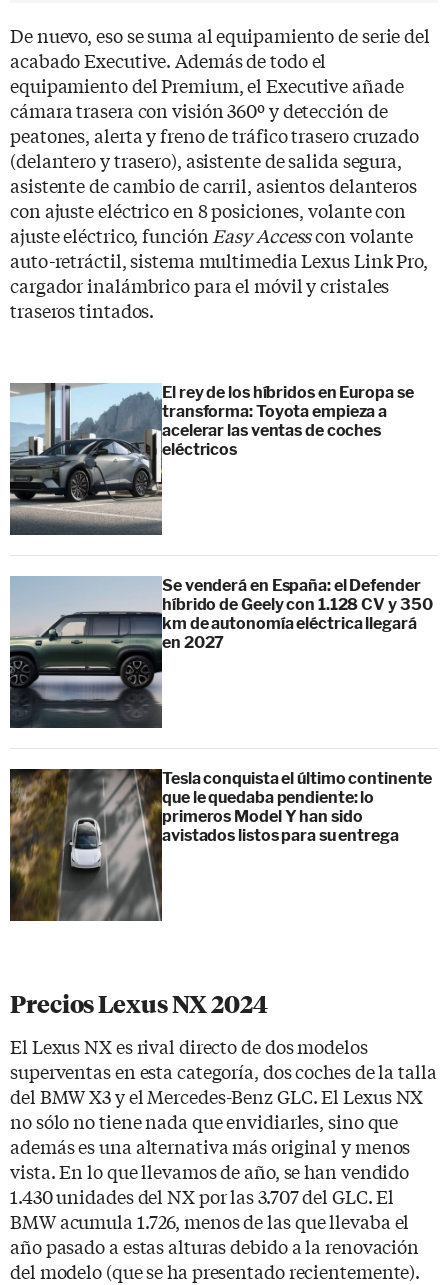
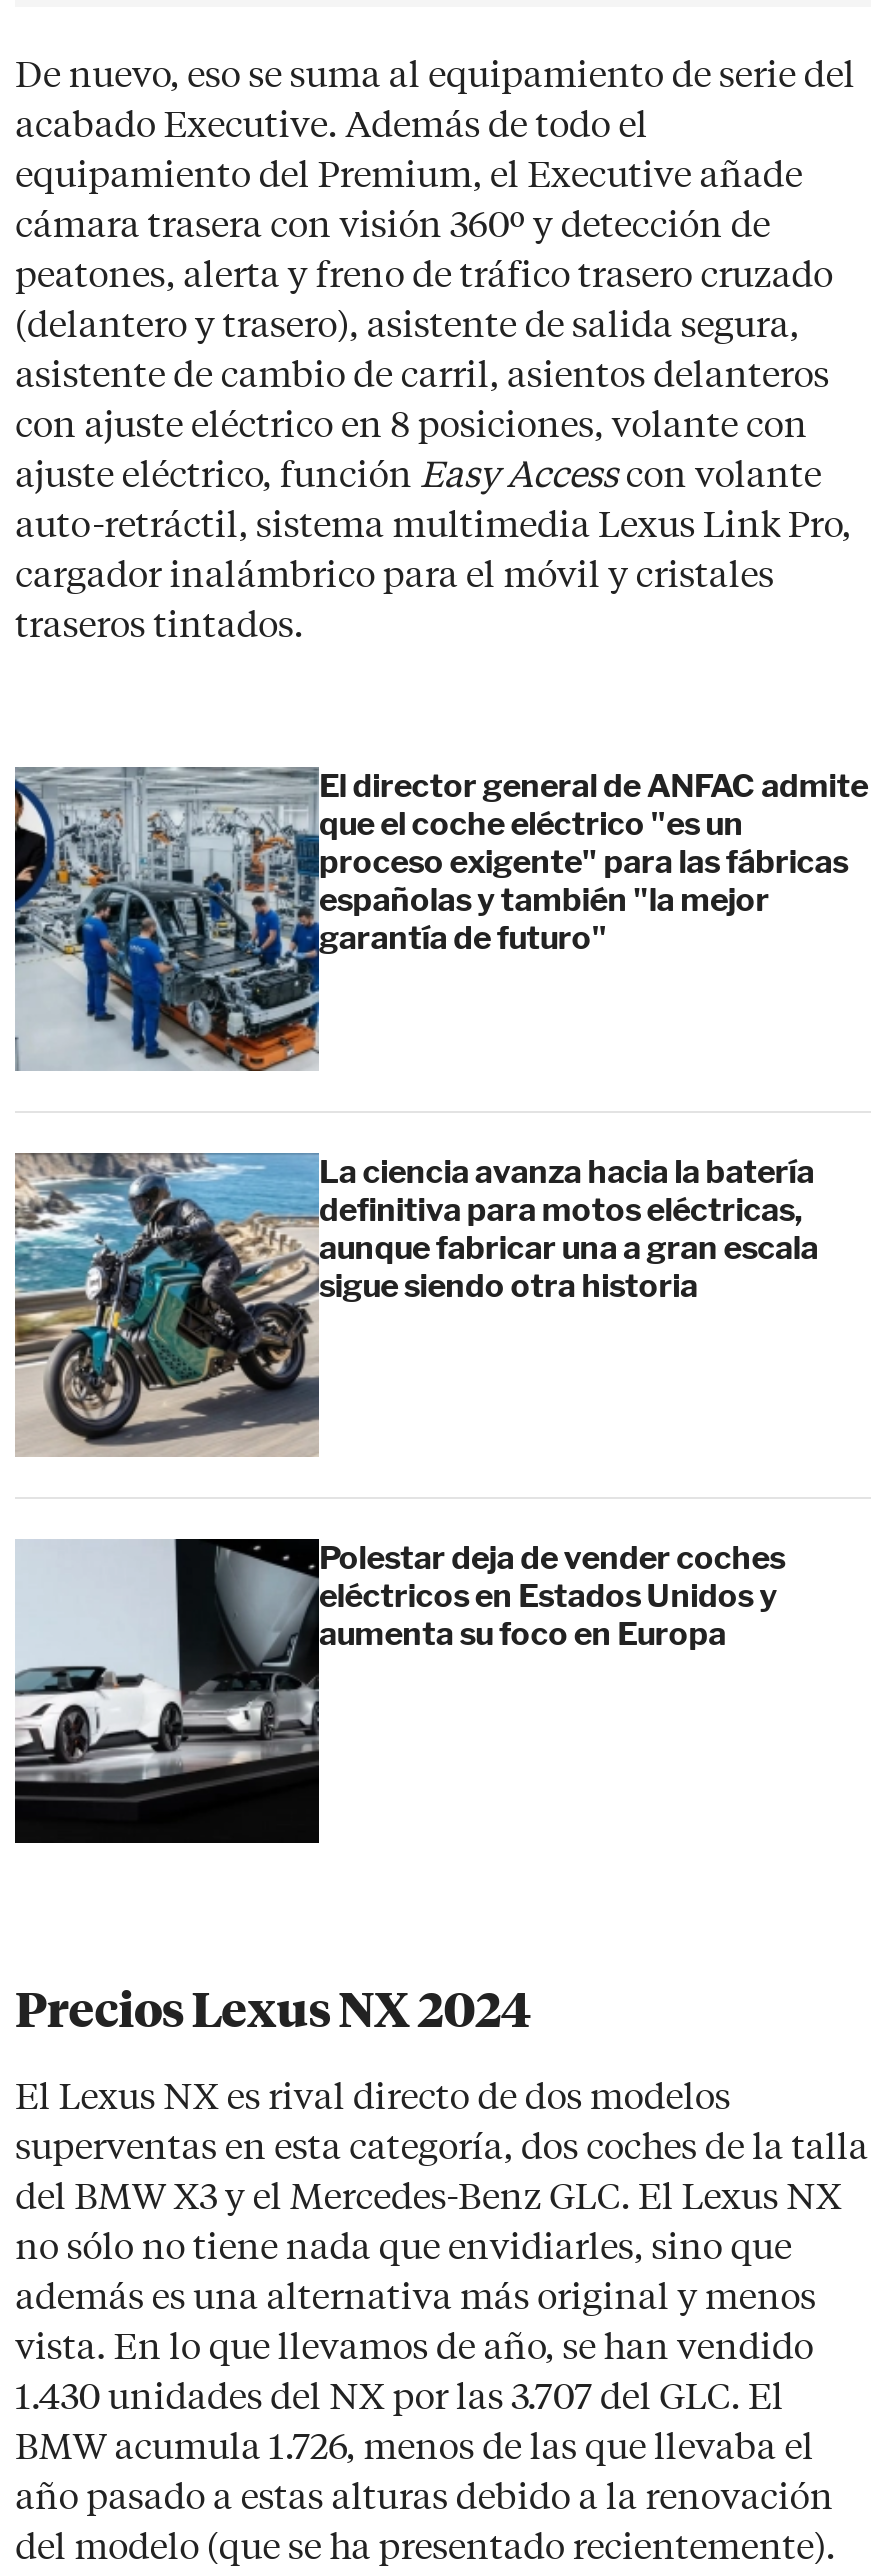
- [image]
- El rey de los híbridos en Europa se
- transforma: Toyota empieza a
- acelerar las ventas de coches
- eléctricos
+ [image]
+ El director general de ANFAC admite
+ que el coche eléctrico "es un
+ proceso exigente" para las fábricas
+ españolas y también "la mejor
+ garantía de futuro"

- [image]
- Se venderá en España: el Defender
- híbrido de Geely con 1.128 CV y 350
- km de autonomía eléctrica llegará
- en 2027
+ [image]
+ La ciencia avanza hacia la batería
+ definitiva para motos eléctricas,
+ aunque fabricar una a gran escala
+ sigue siendo otra historia

- [image]
- Tesla conquista el último continente
- que le quedaba pendiente: lo
- primeros Model Y han sido
- avistados listos para su entrega
+ [image]
+ Polestar deja de vender coches
+ eléctricos en Estados Unidos y
+ aumenta su foco en Europa
